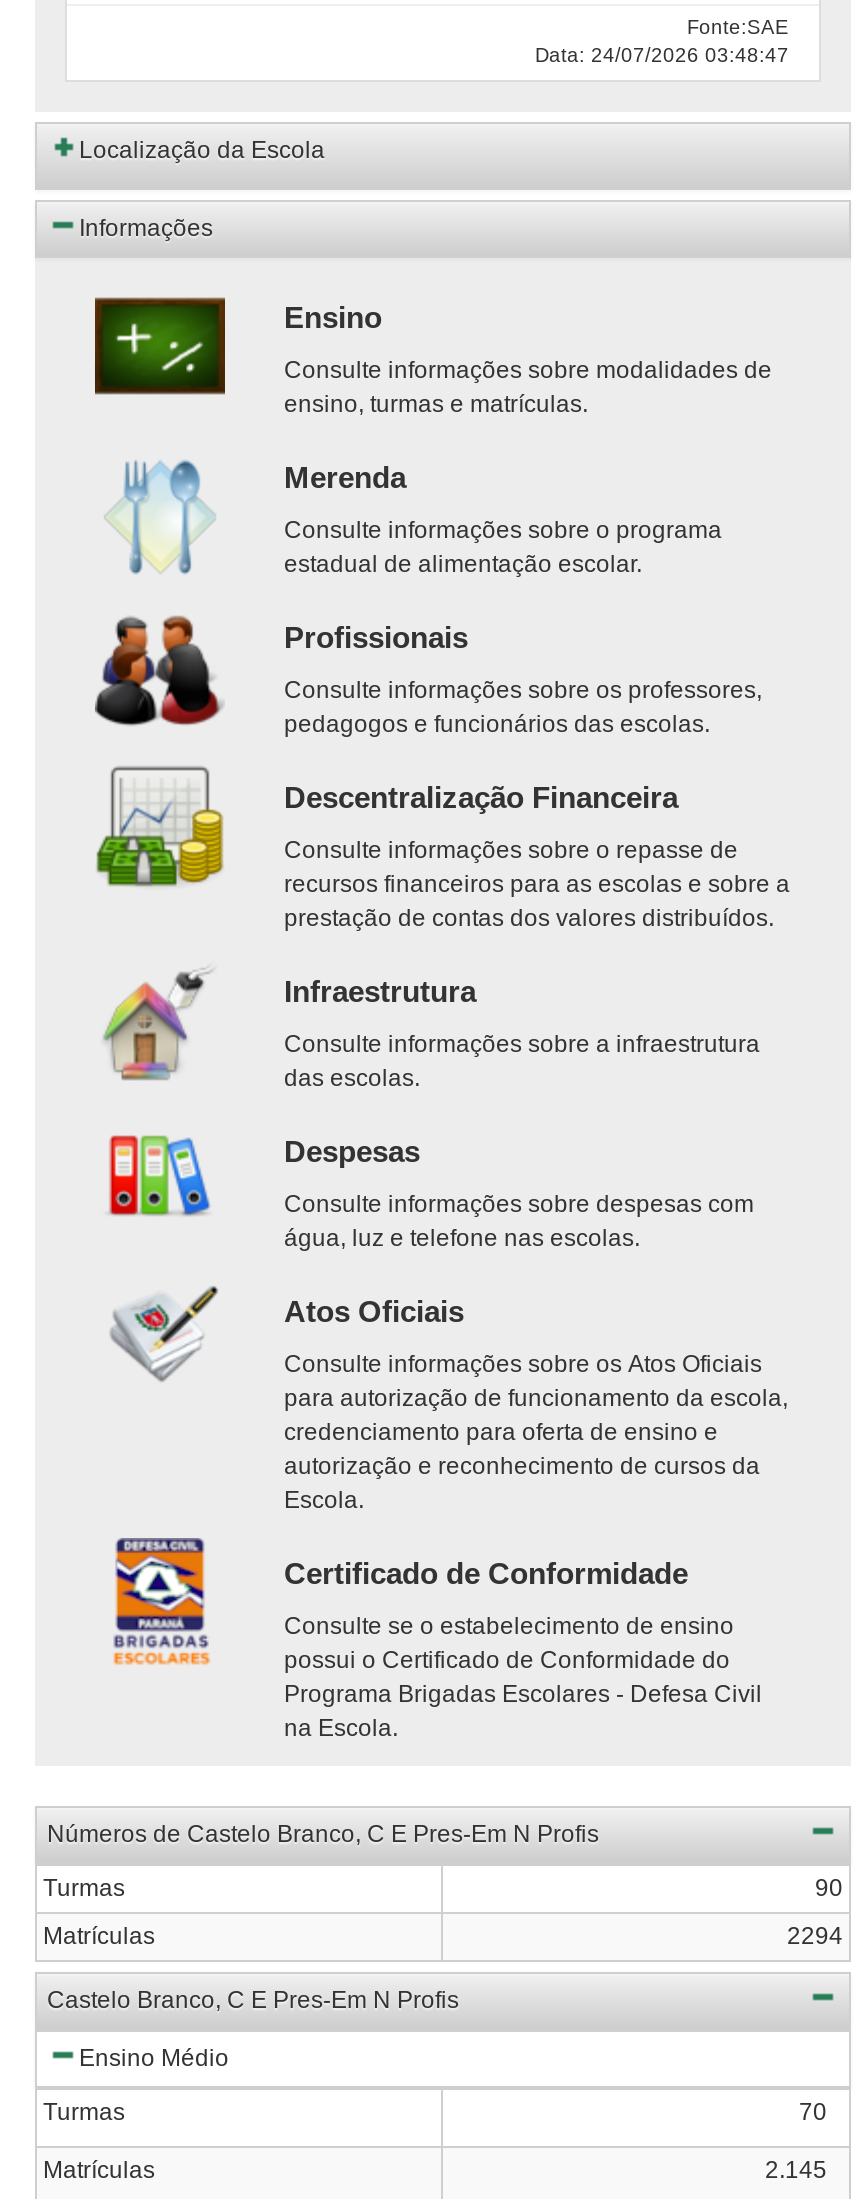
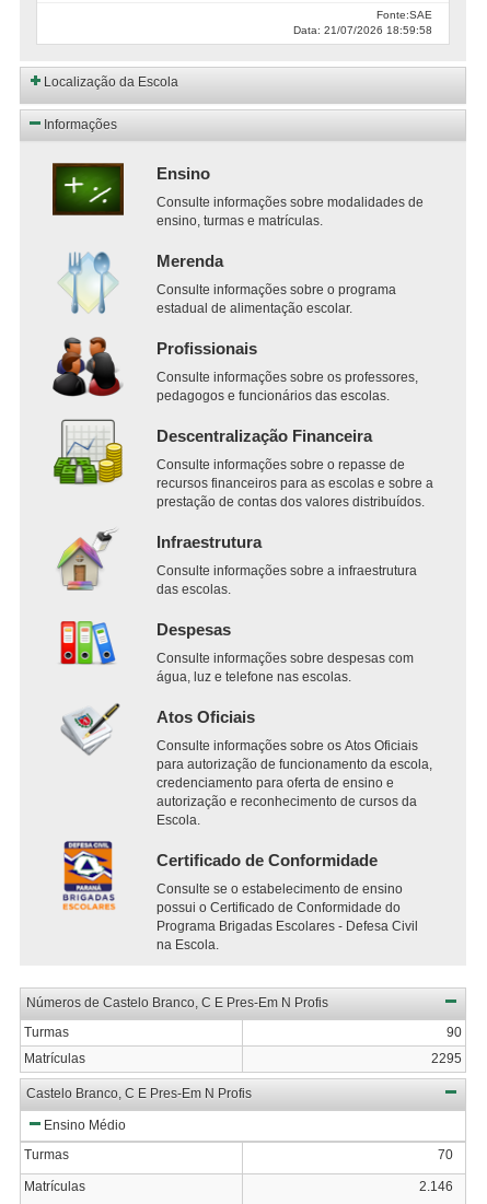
- Data: 24/07/2026 03:48:47
+ Data: 21/07/2026 18:59:58

- 2294
+ 2295

- 2.145
+ 2.146
